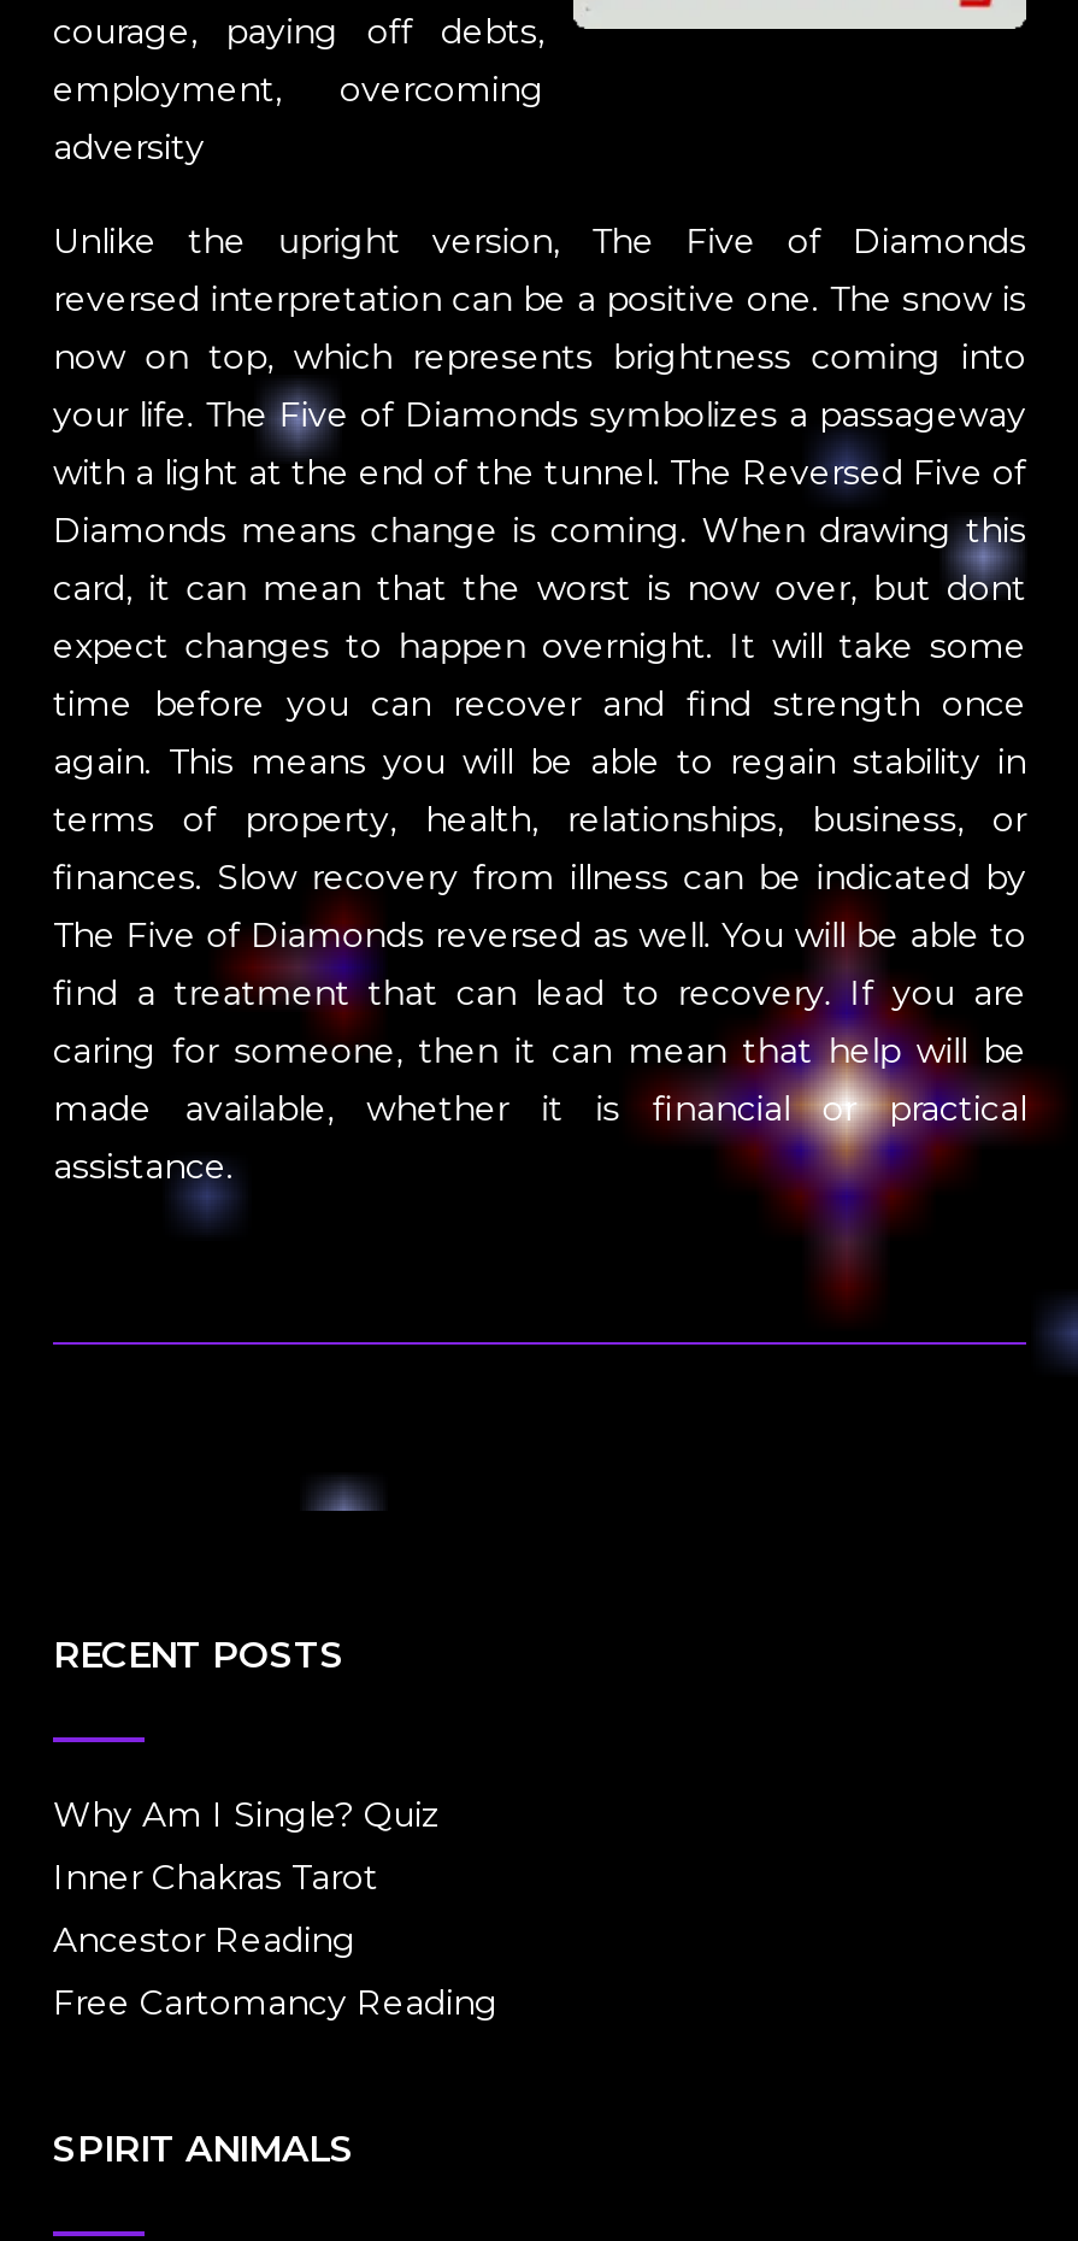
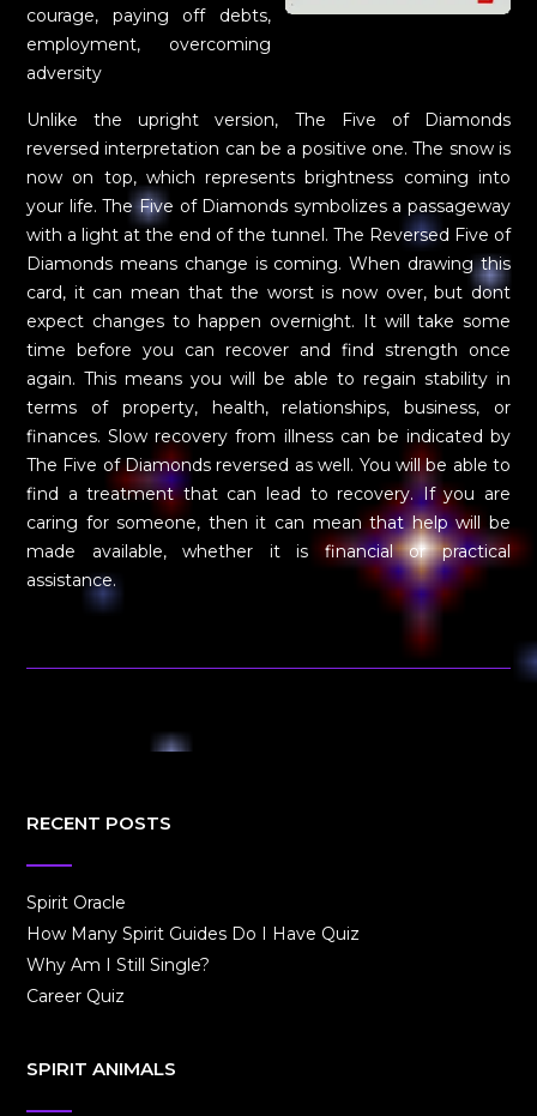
- Why Am I Single? Quiz
- Inner Chakras Tarot
- Ancestor Reading
- Free Cartomancy Reading
+ Spirit Oracle
+ How Many Spirit Guides Do I Have Quiz
+ Why Am I Still Single?
+ Career Quiz
